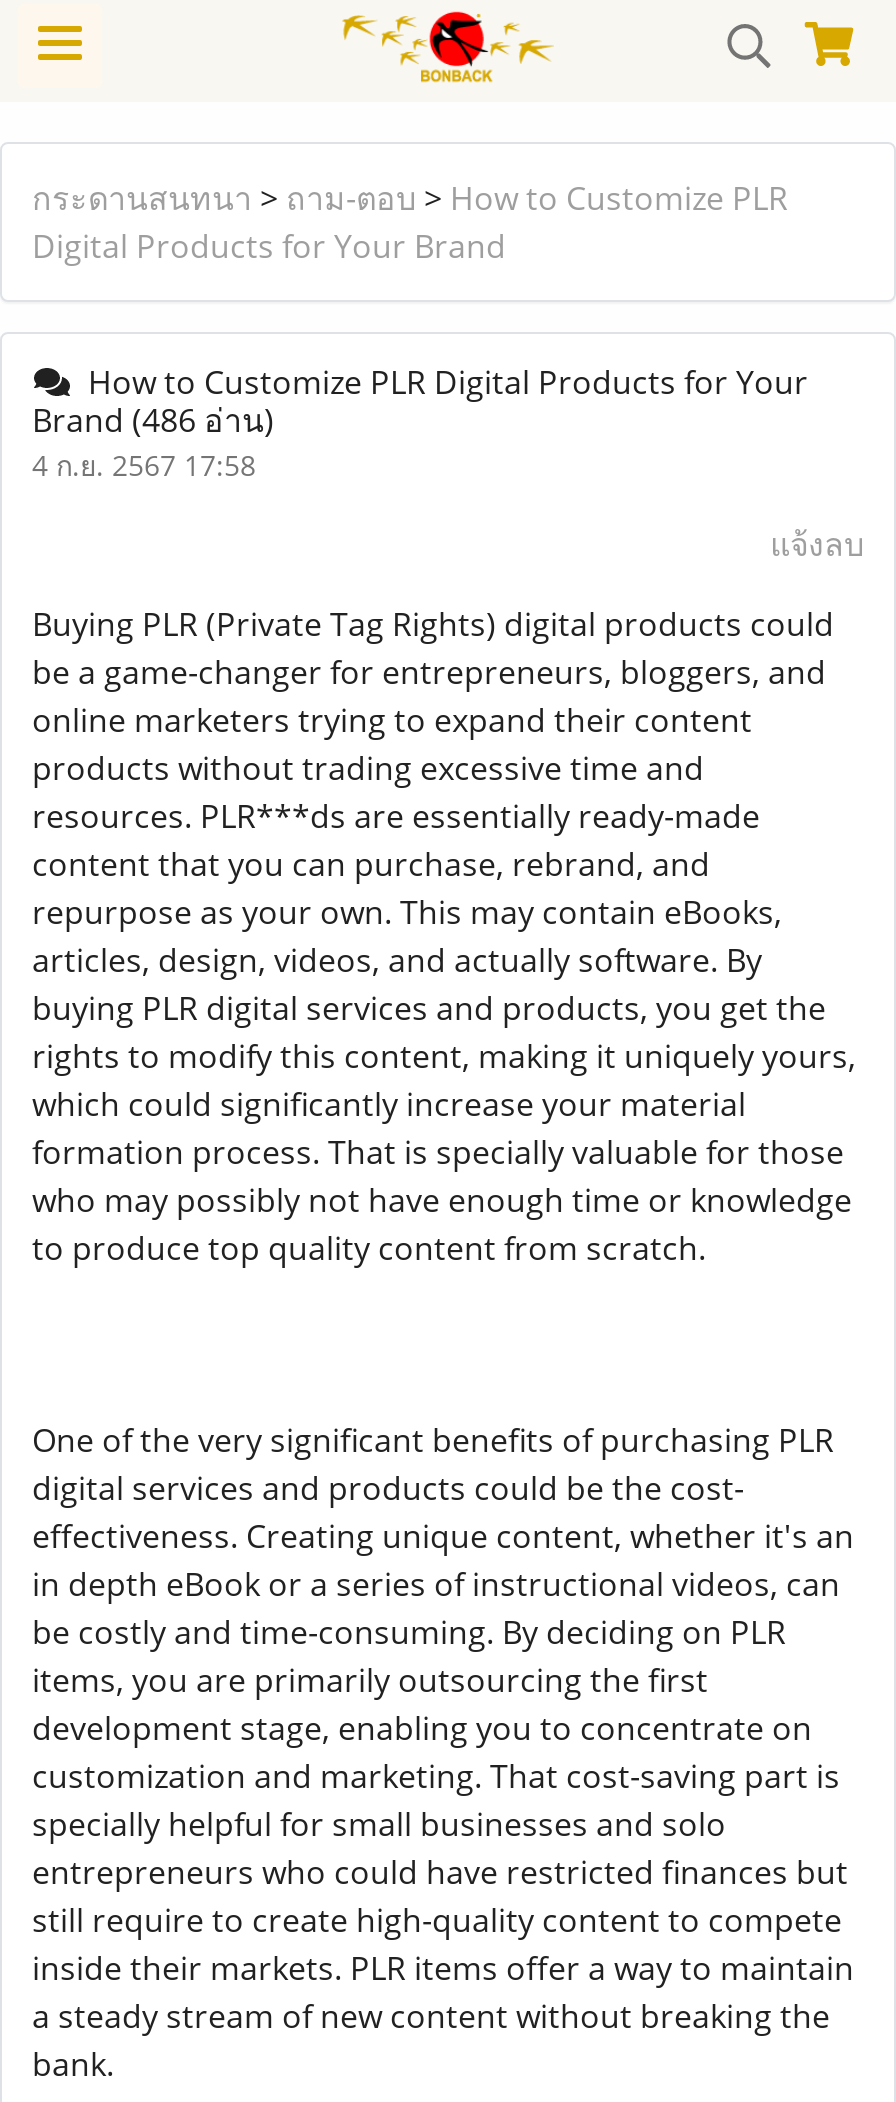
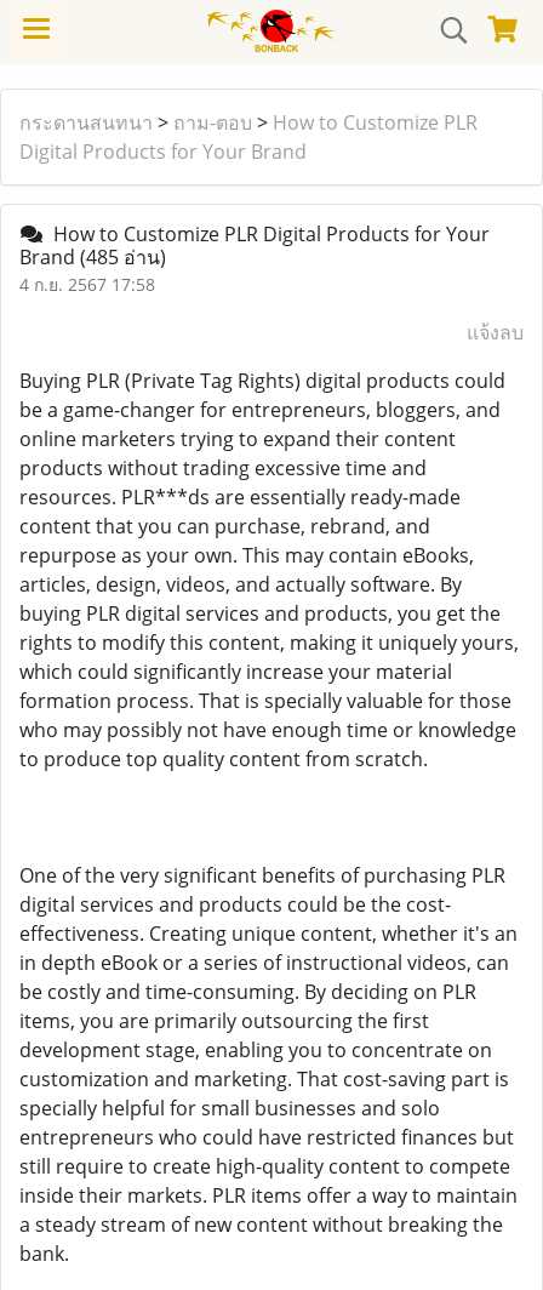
- Brand (486 อ่าน)
+ Brand (485 อ่าน)
